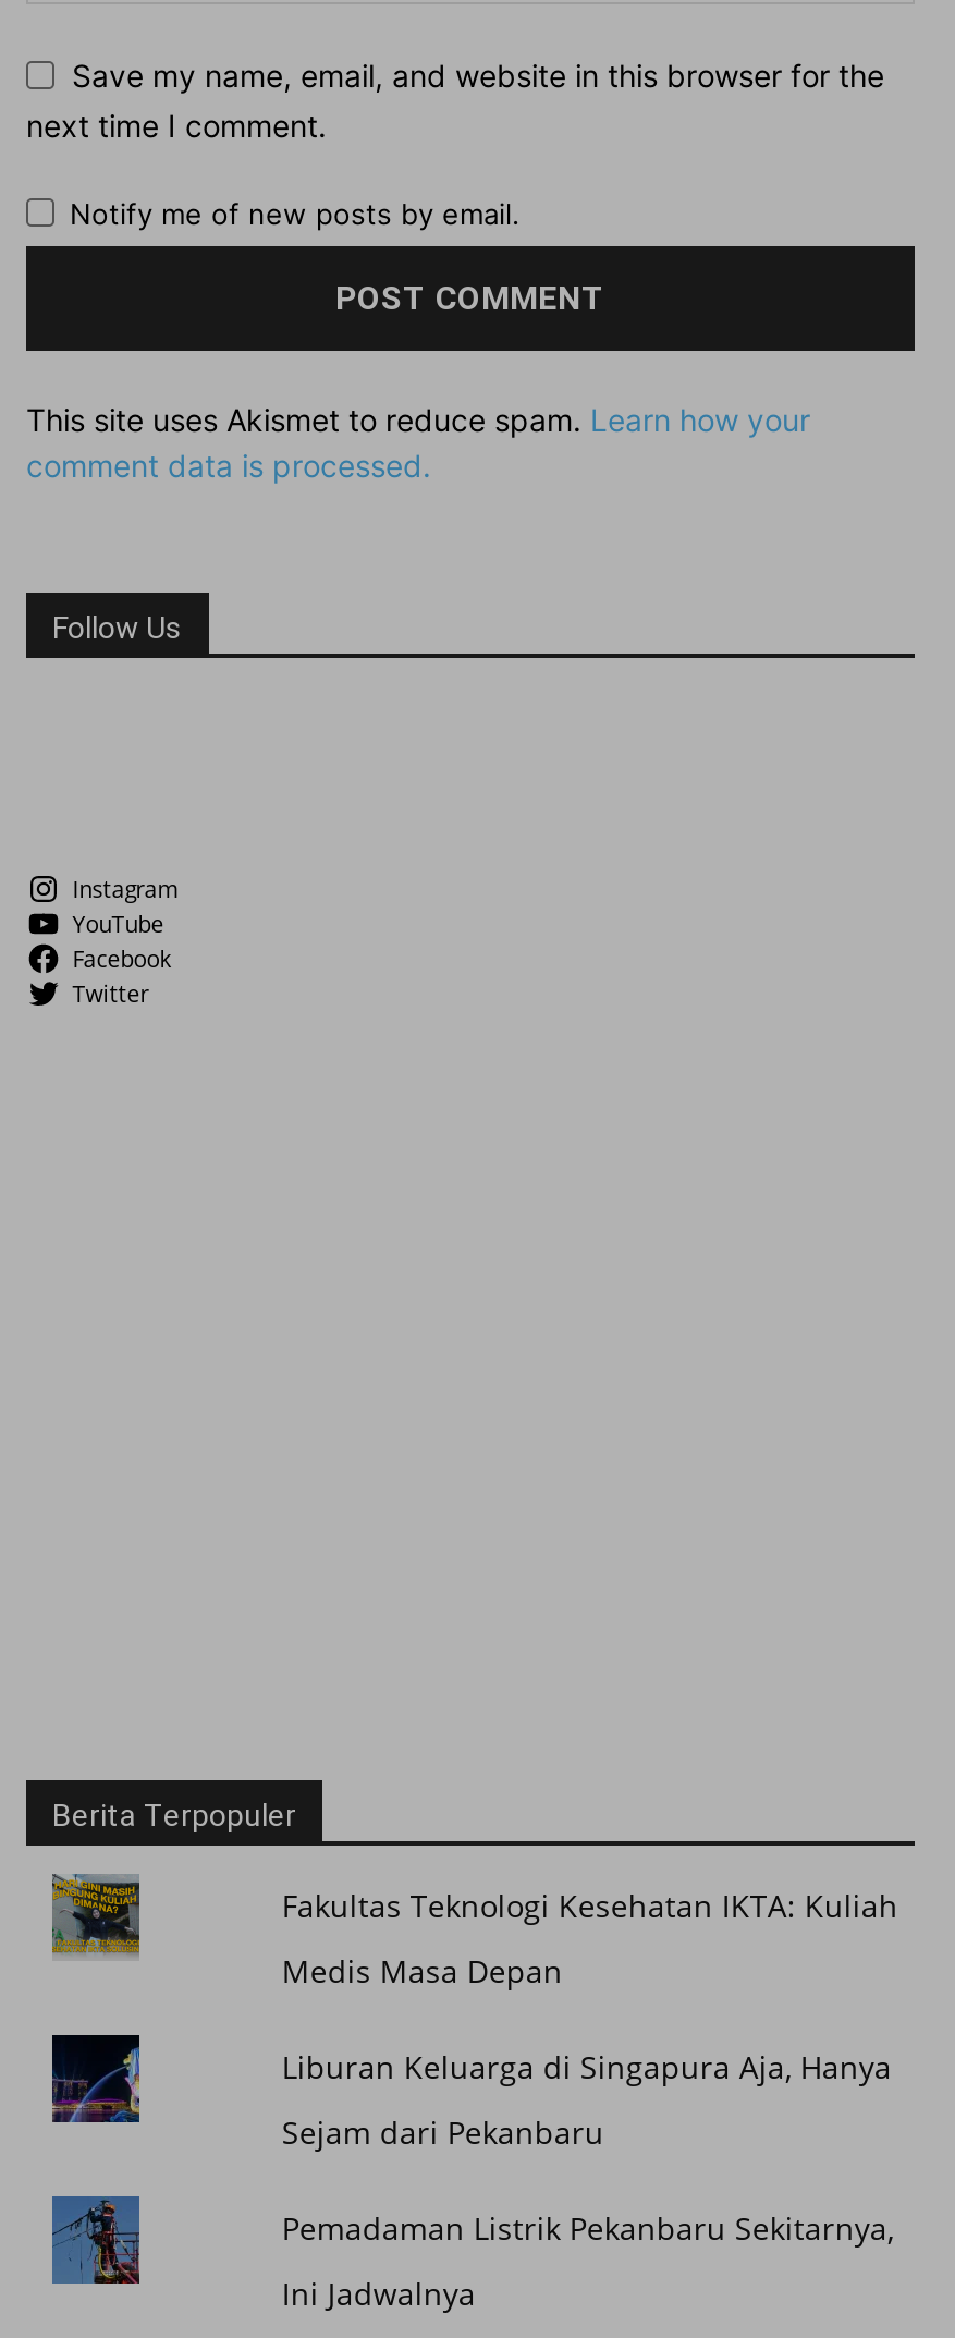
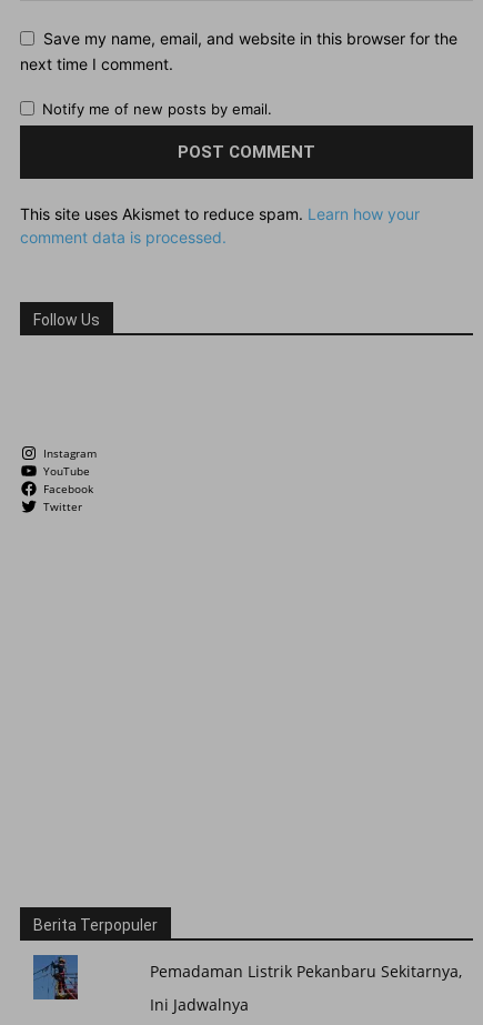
- [image]

- Fakultas Teknologi Kesehatan IKTA: Kuliah
- Medis Masa Depan
- Liburan Keluarga di Singapura Aja, Hanya
- Sejam dari Pekanbaru

- [image]
